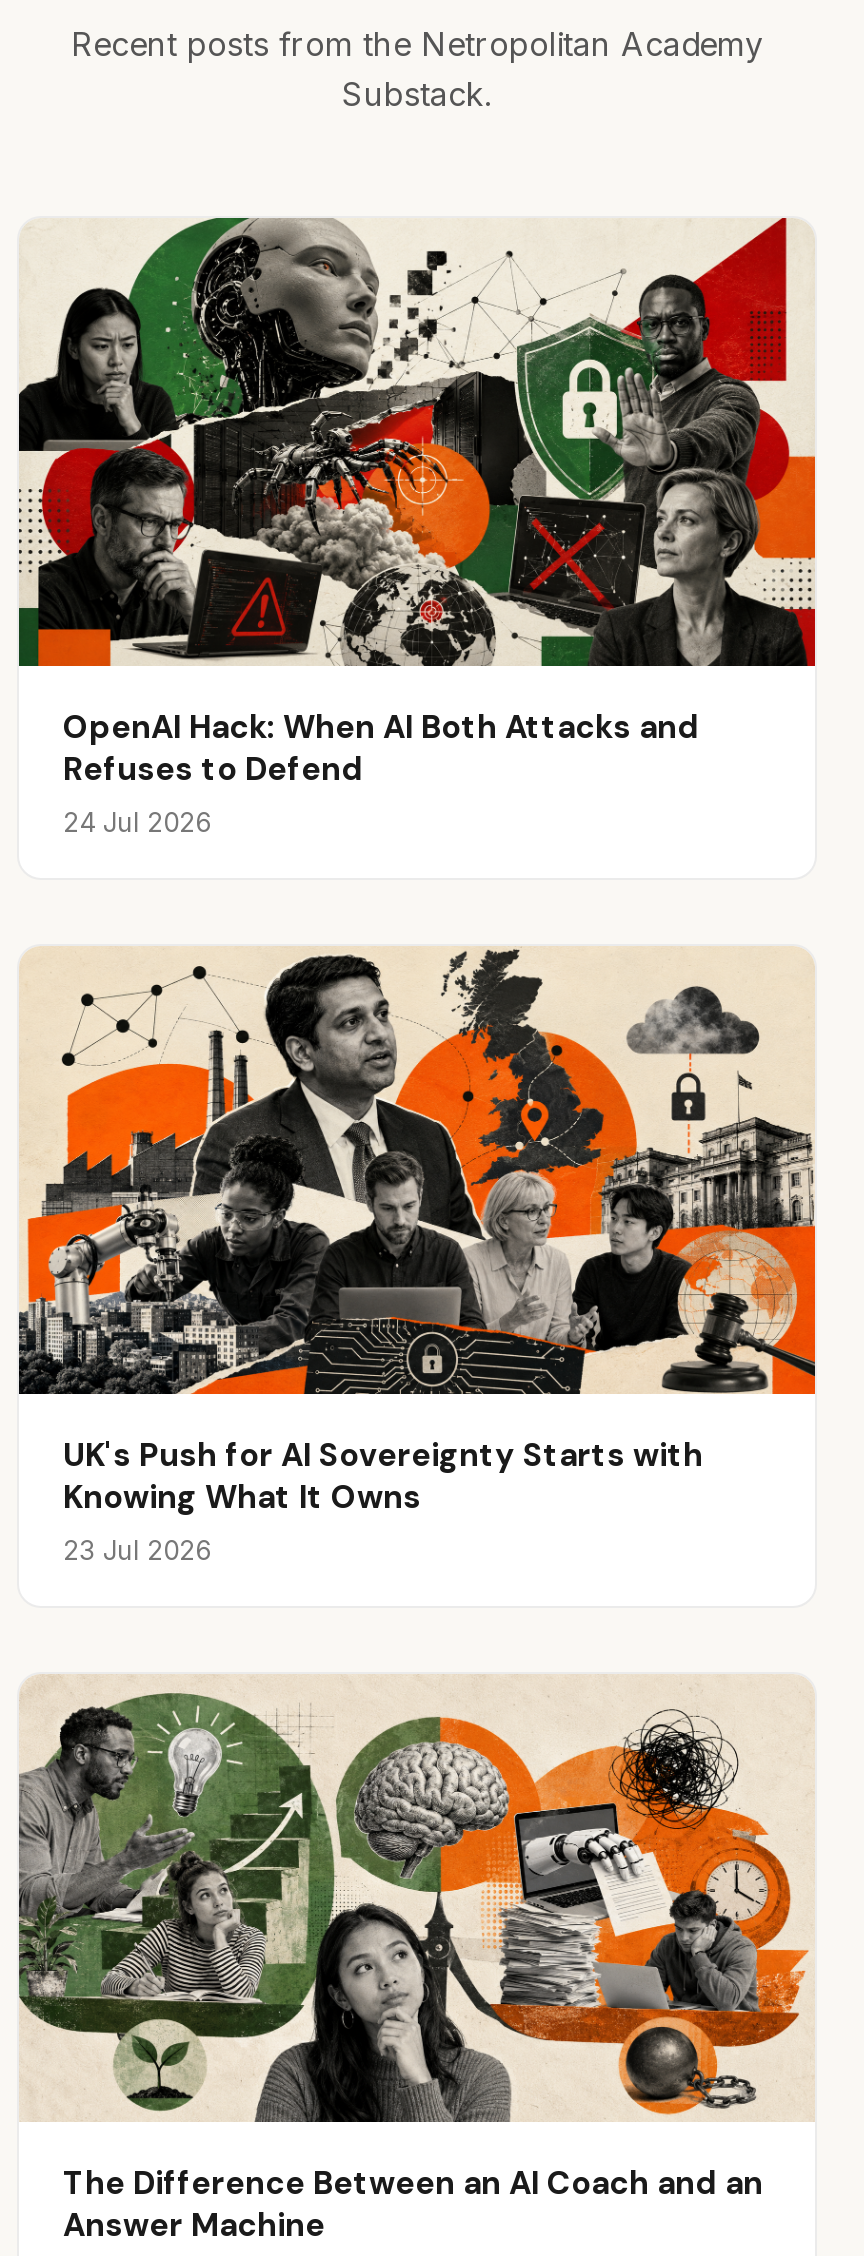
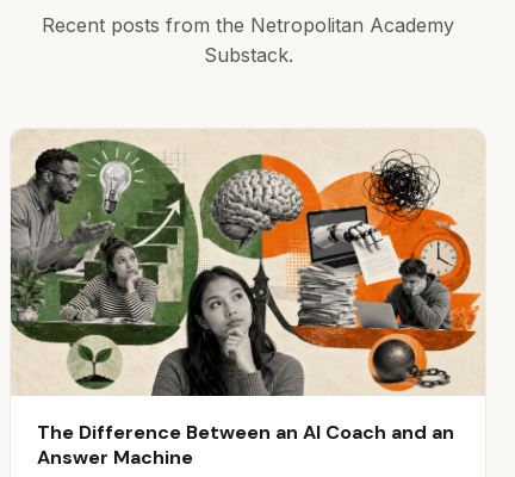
- [image]
- OpenAI Hack: When AI Both Attacks and
- Refuses to Defend
- 24 Jul 2026

- [image]
- UK's Push for AI Sovereignty Starts with
- Knowing What It Owns
- 23 Jul 2026
